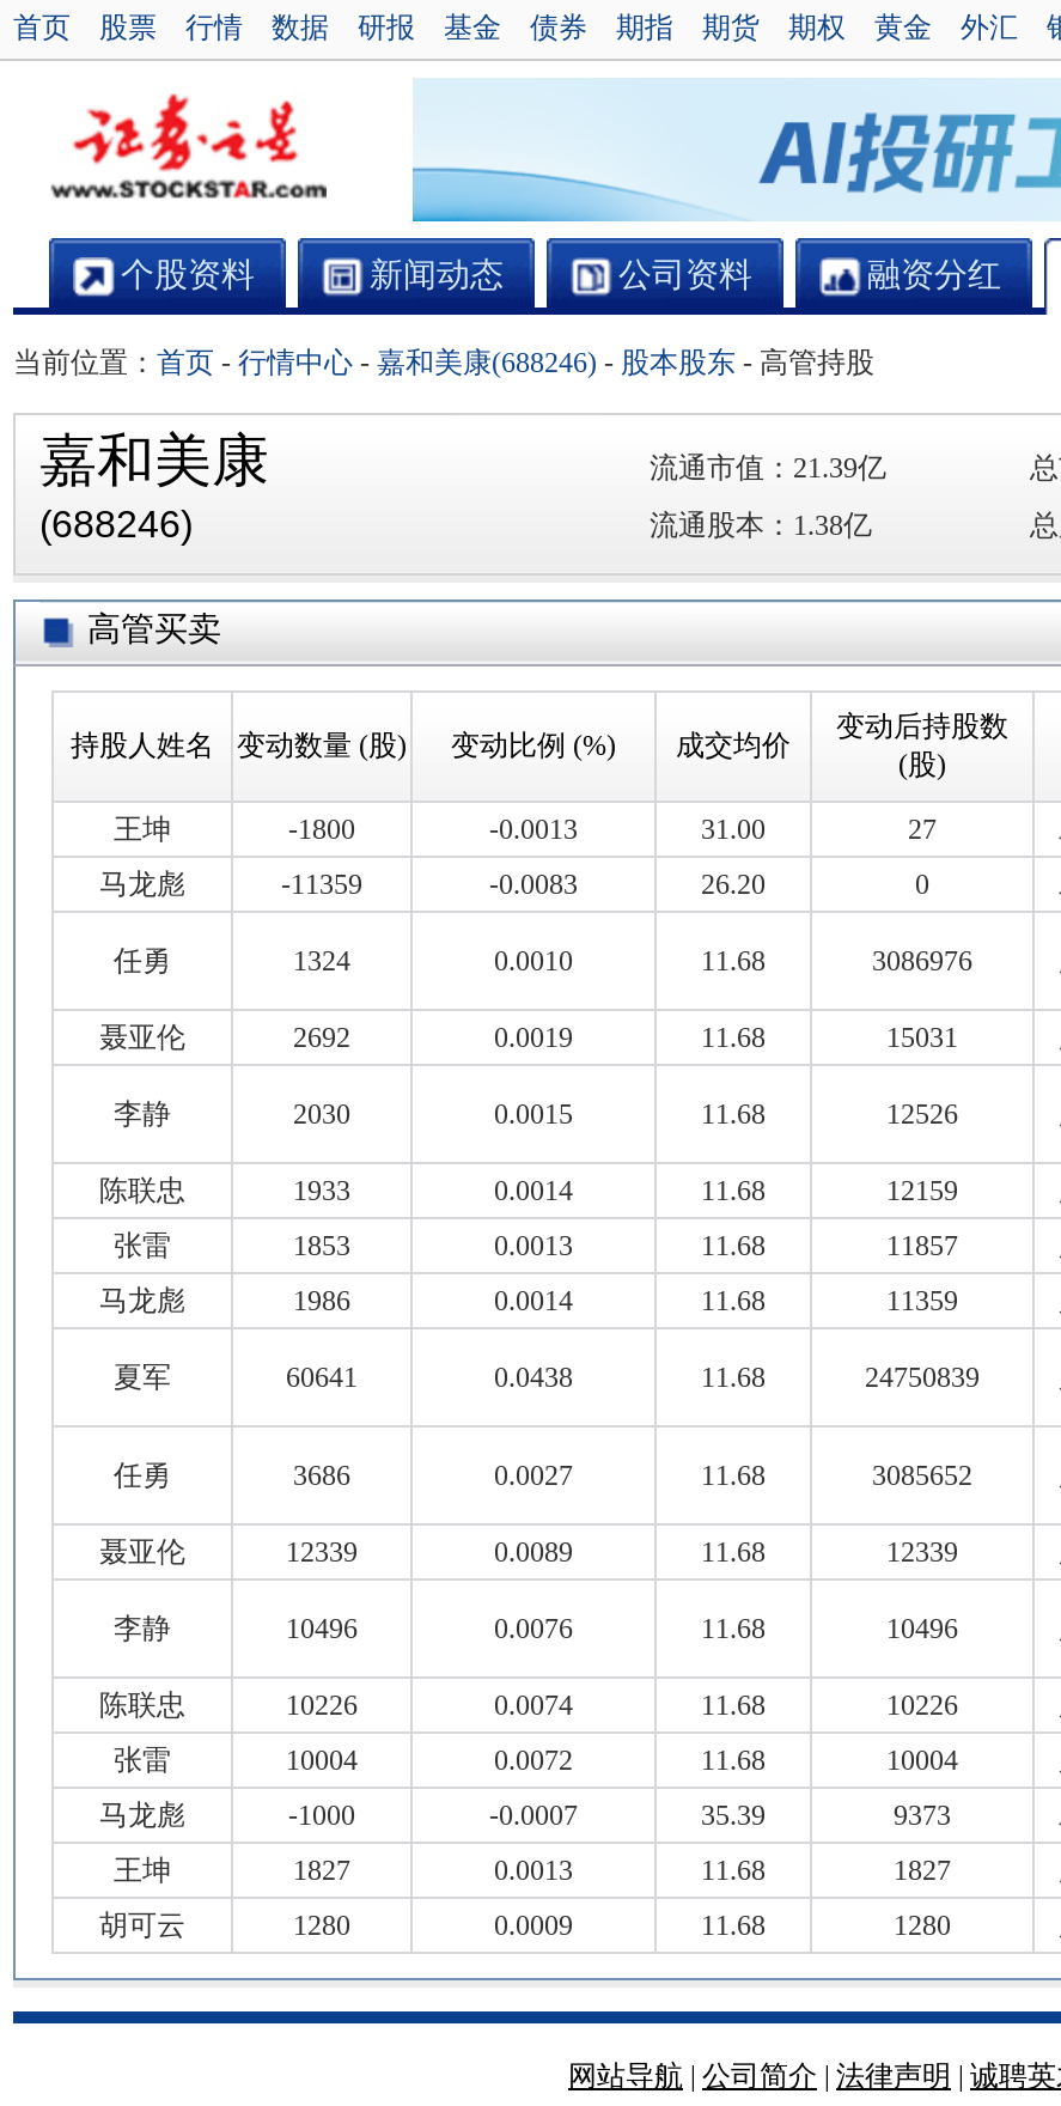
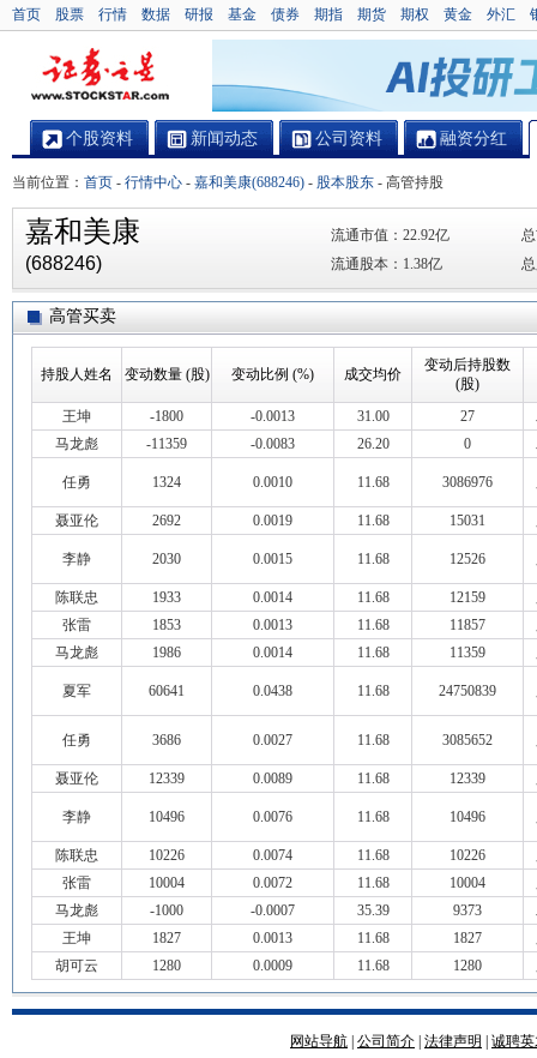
- 流通市值：21.39亿
+ 流通市值：22.92亿
